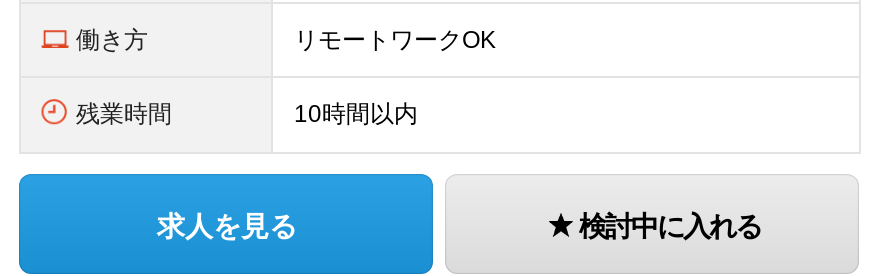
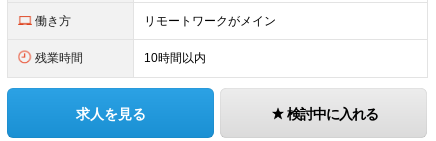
- リモートワークOK
+ リモートワークがメイン
